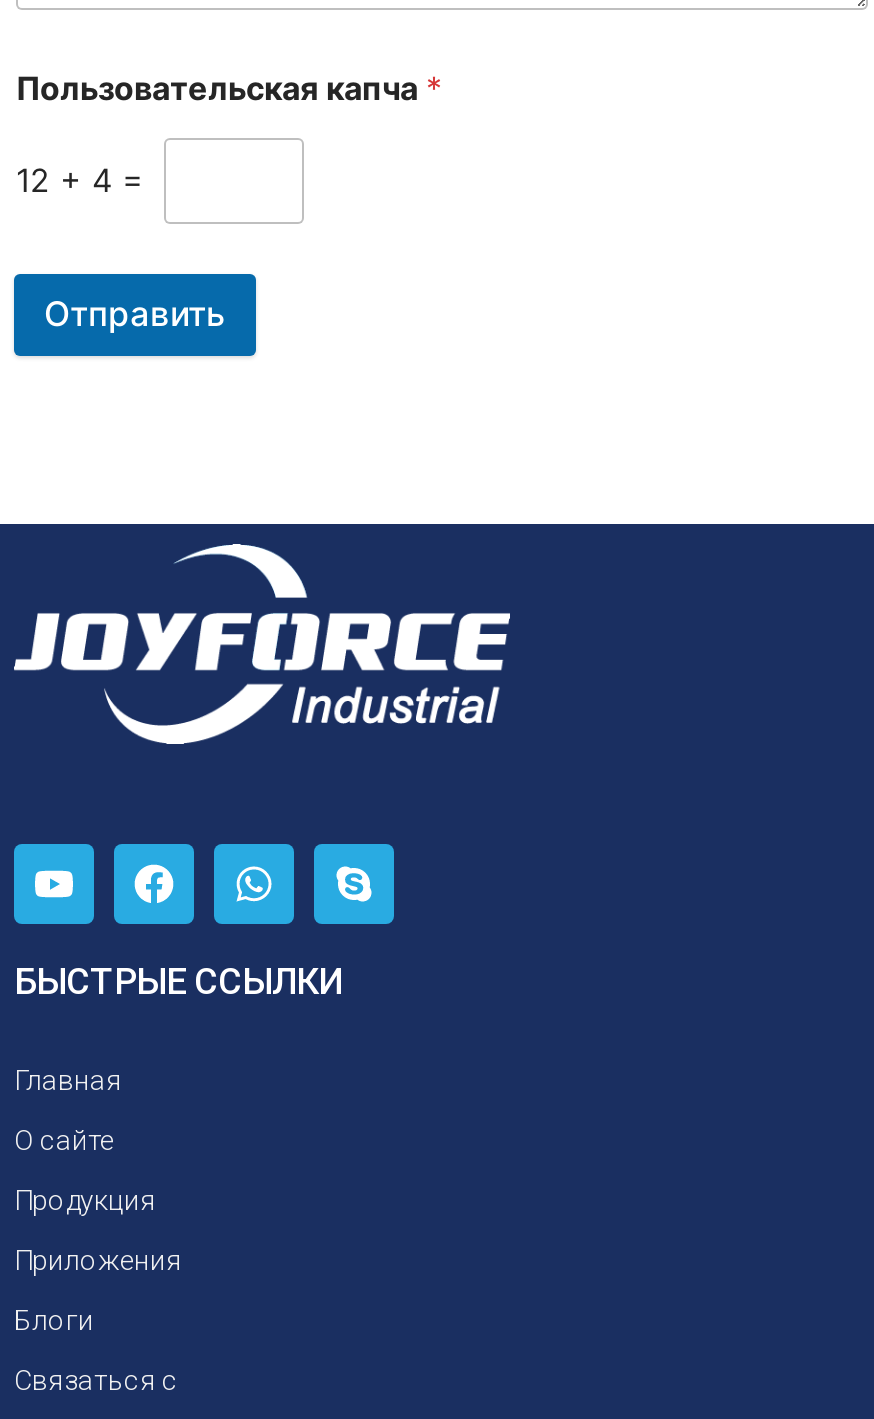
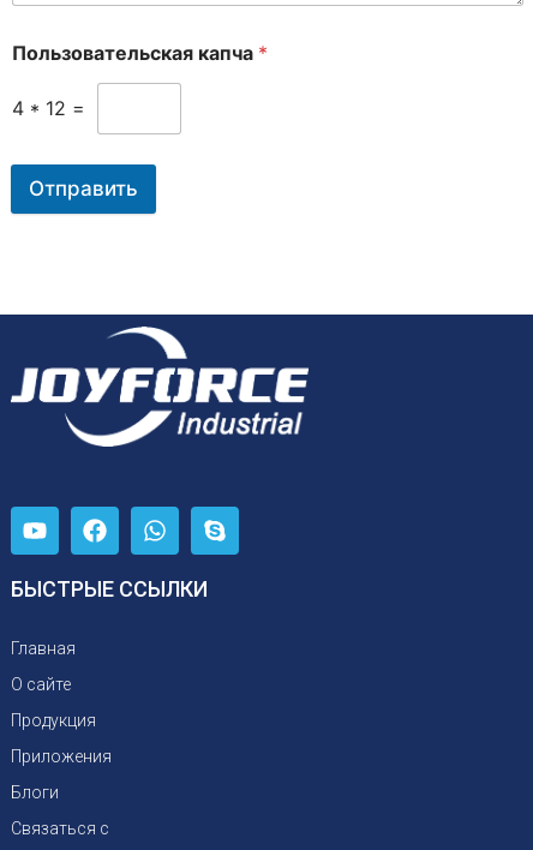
- 12 + 4 =
+ 4 * 12 =
